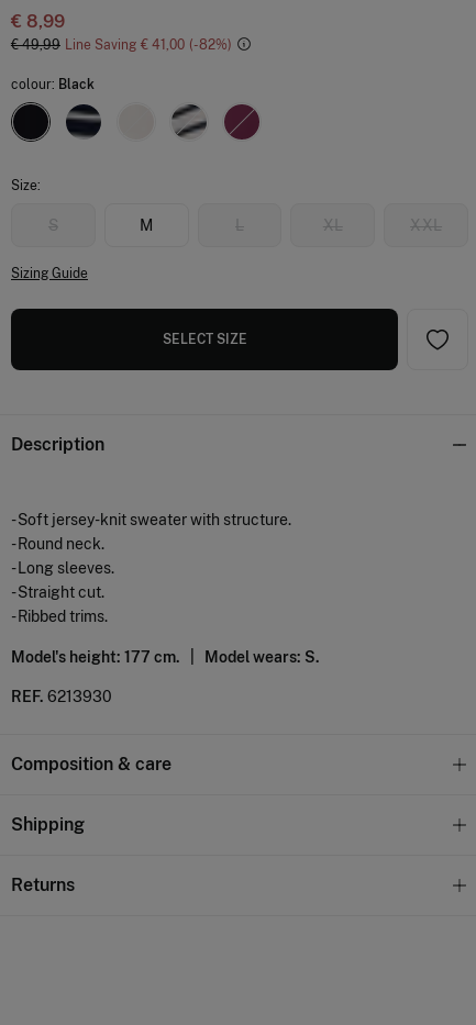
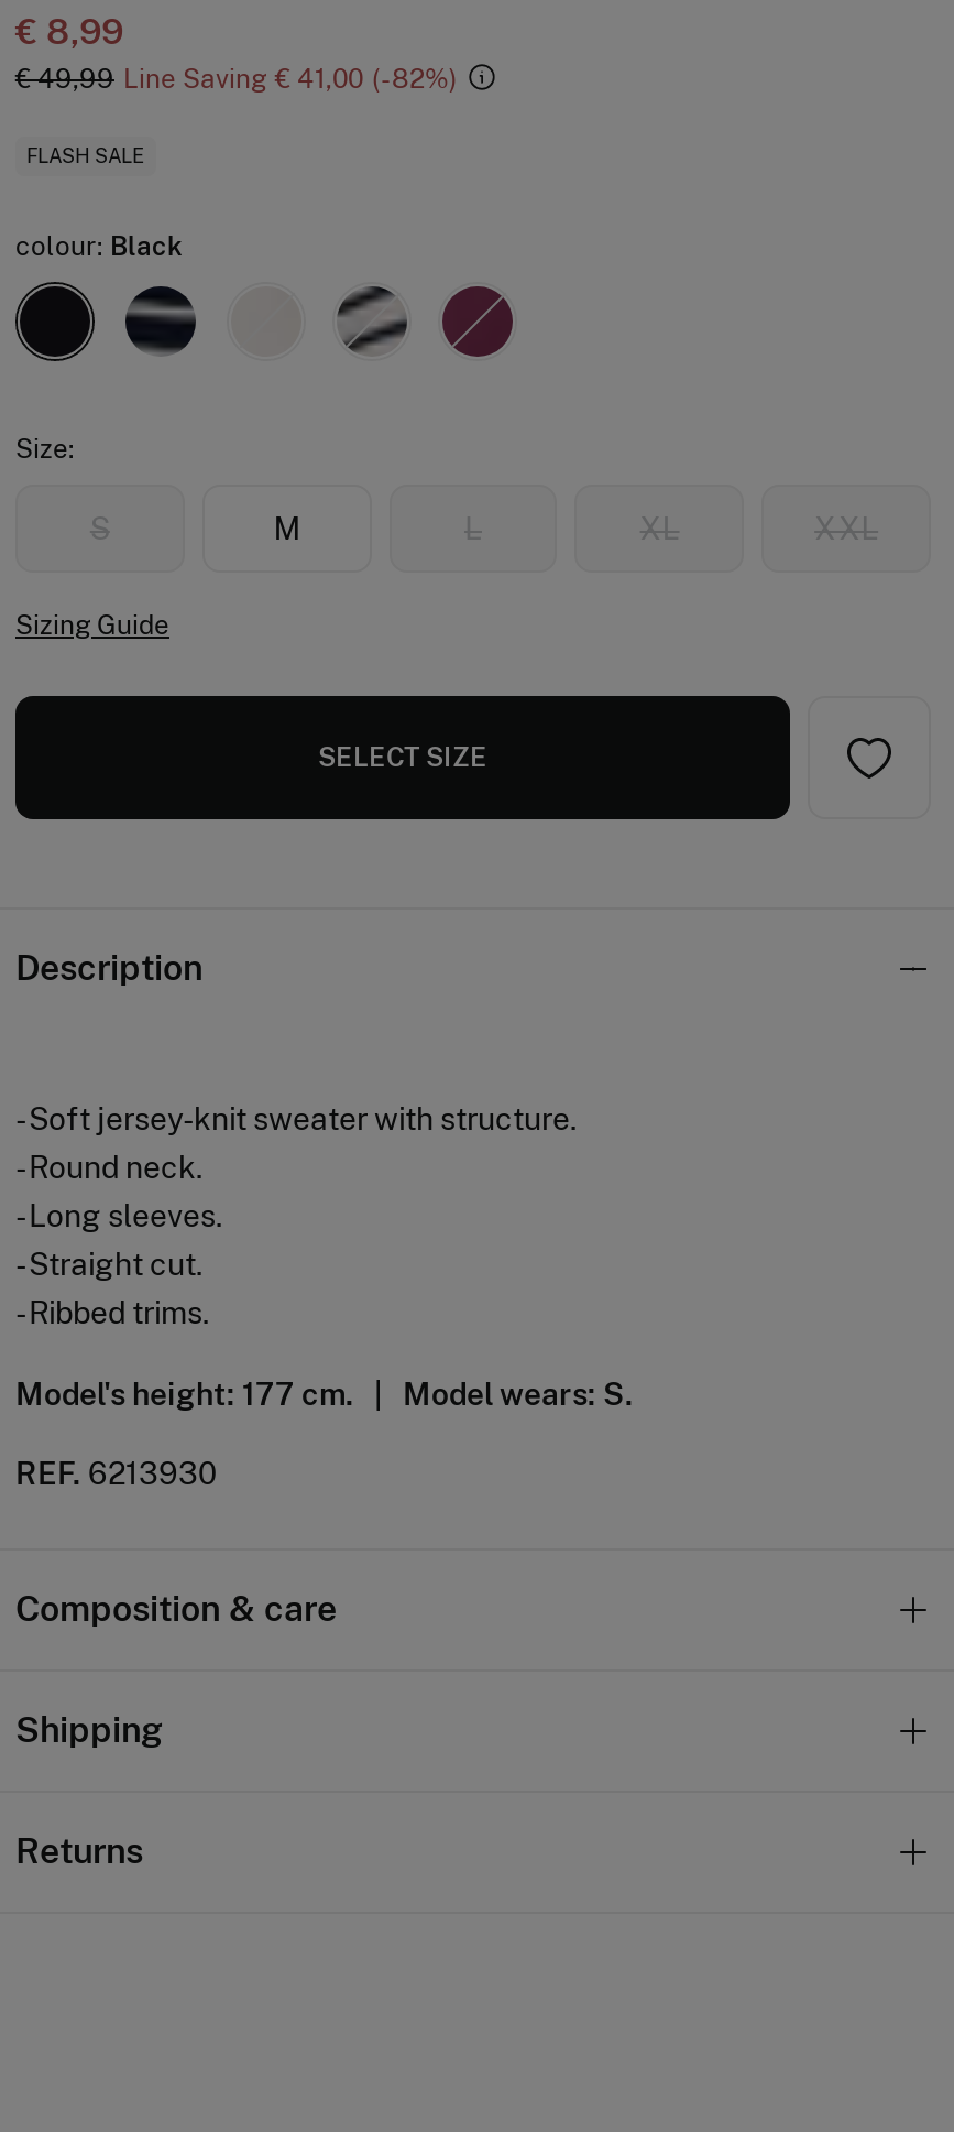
+ FLASH SALE
